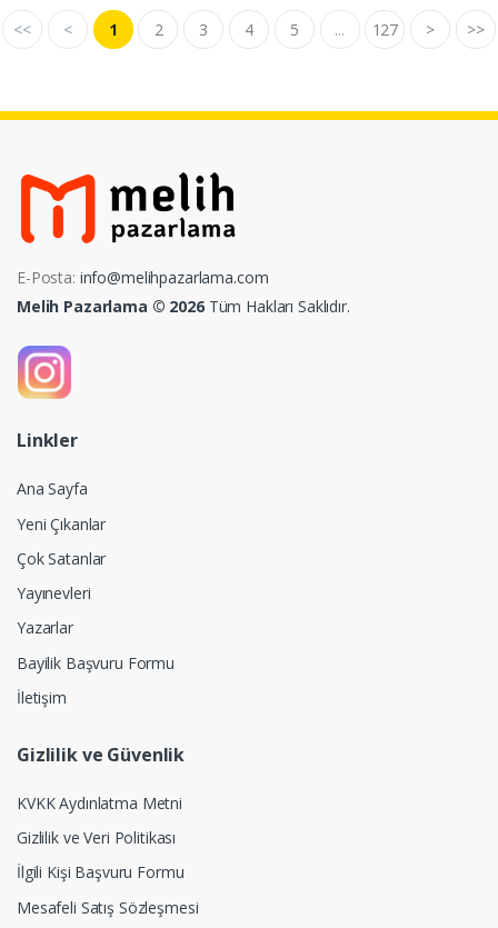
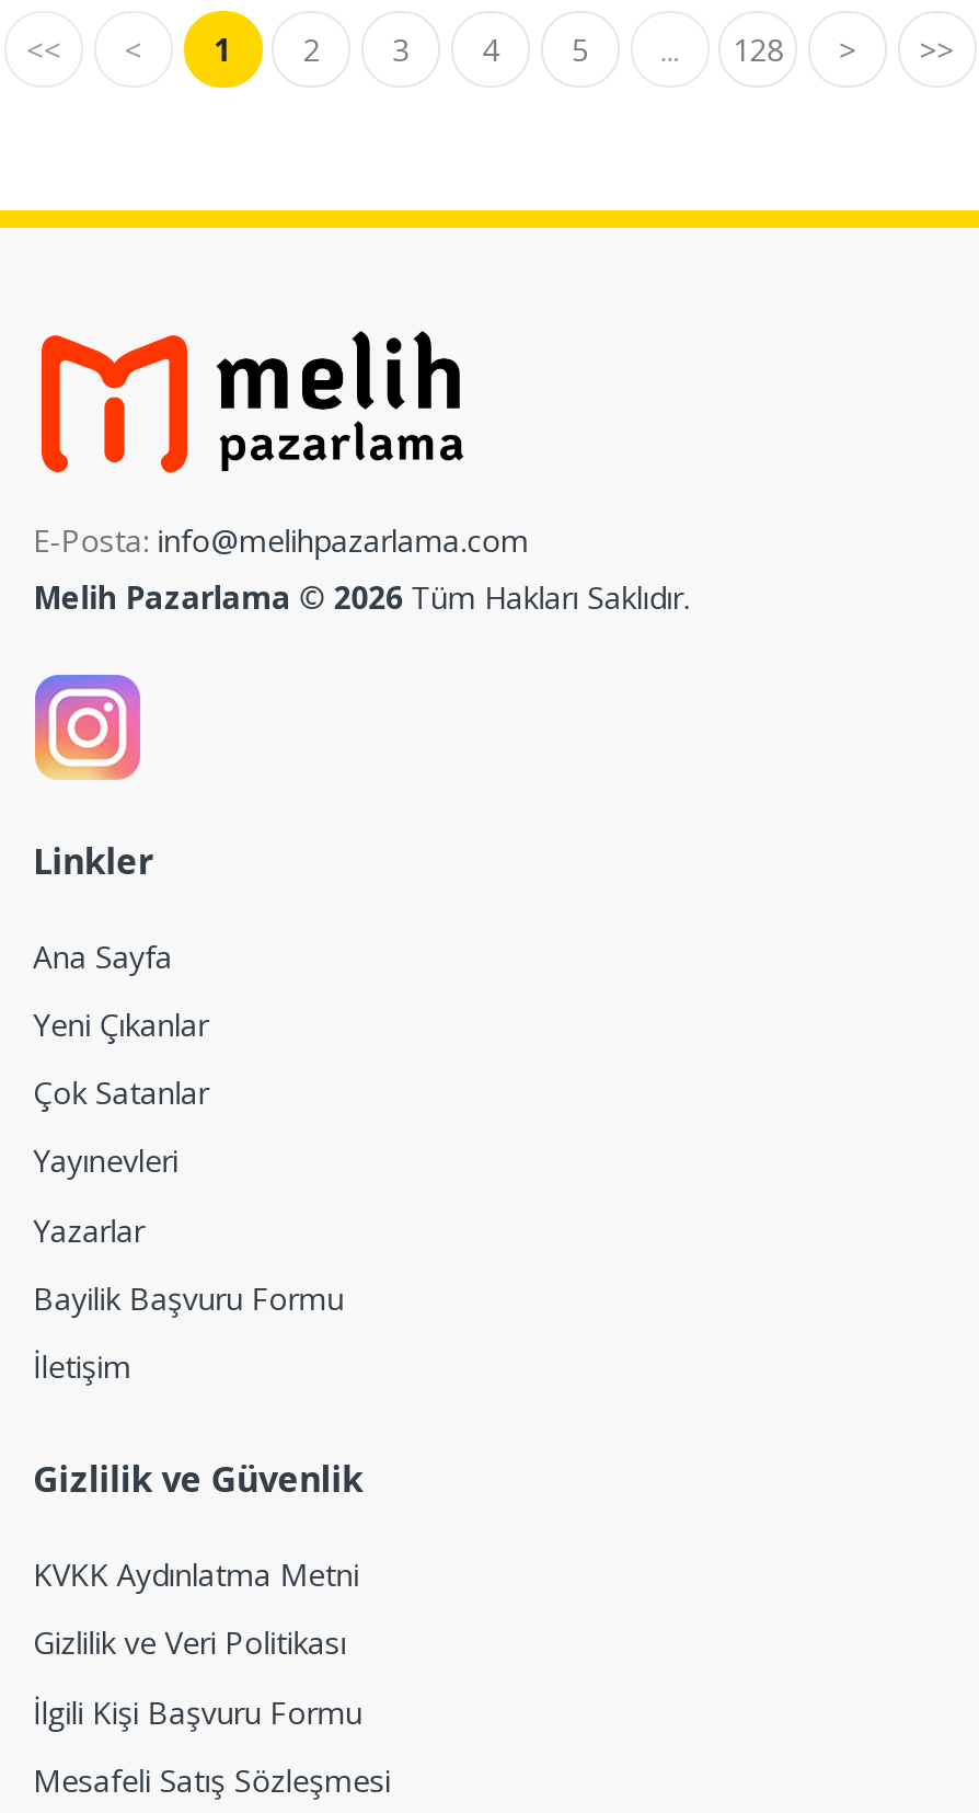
- 127
+ 128
